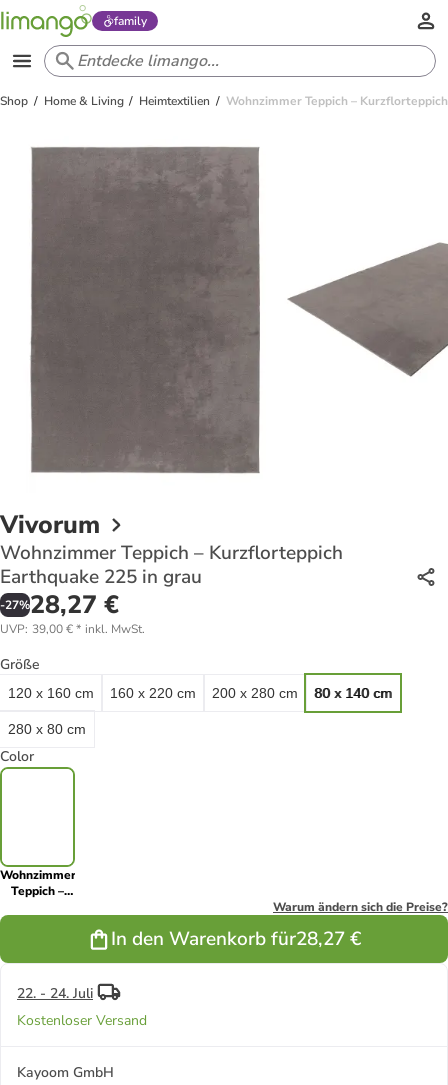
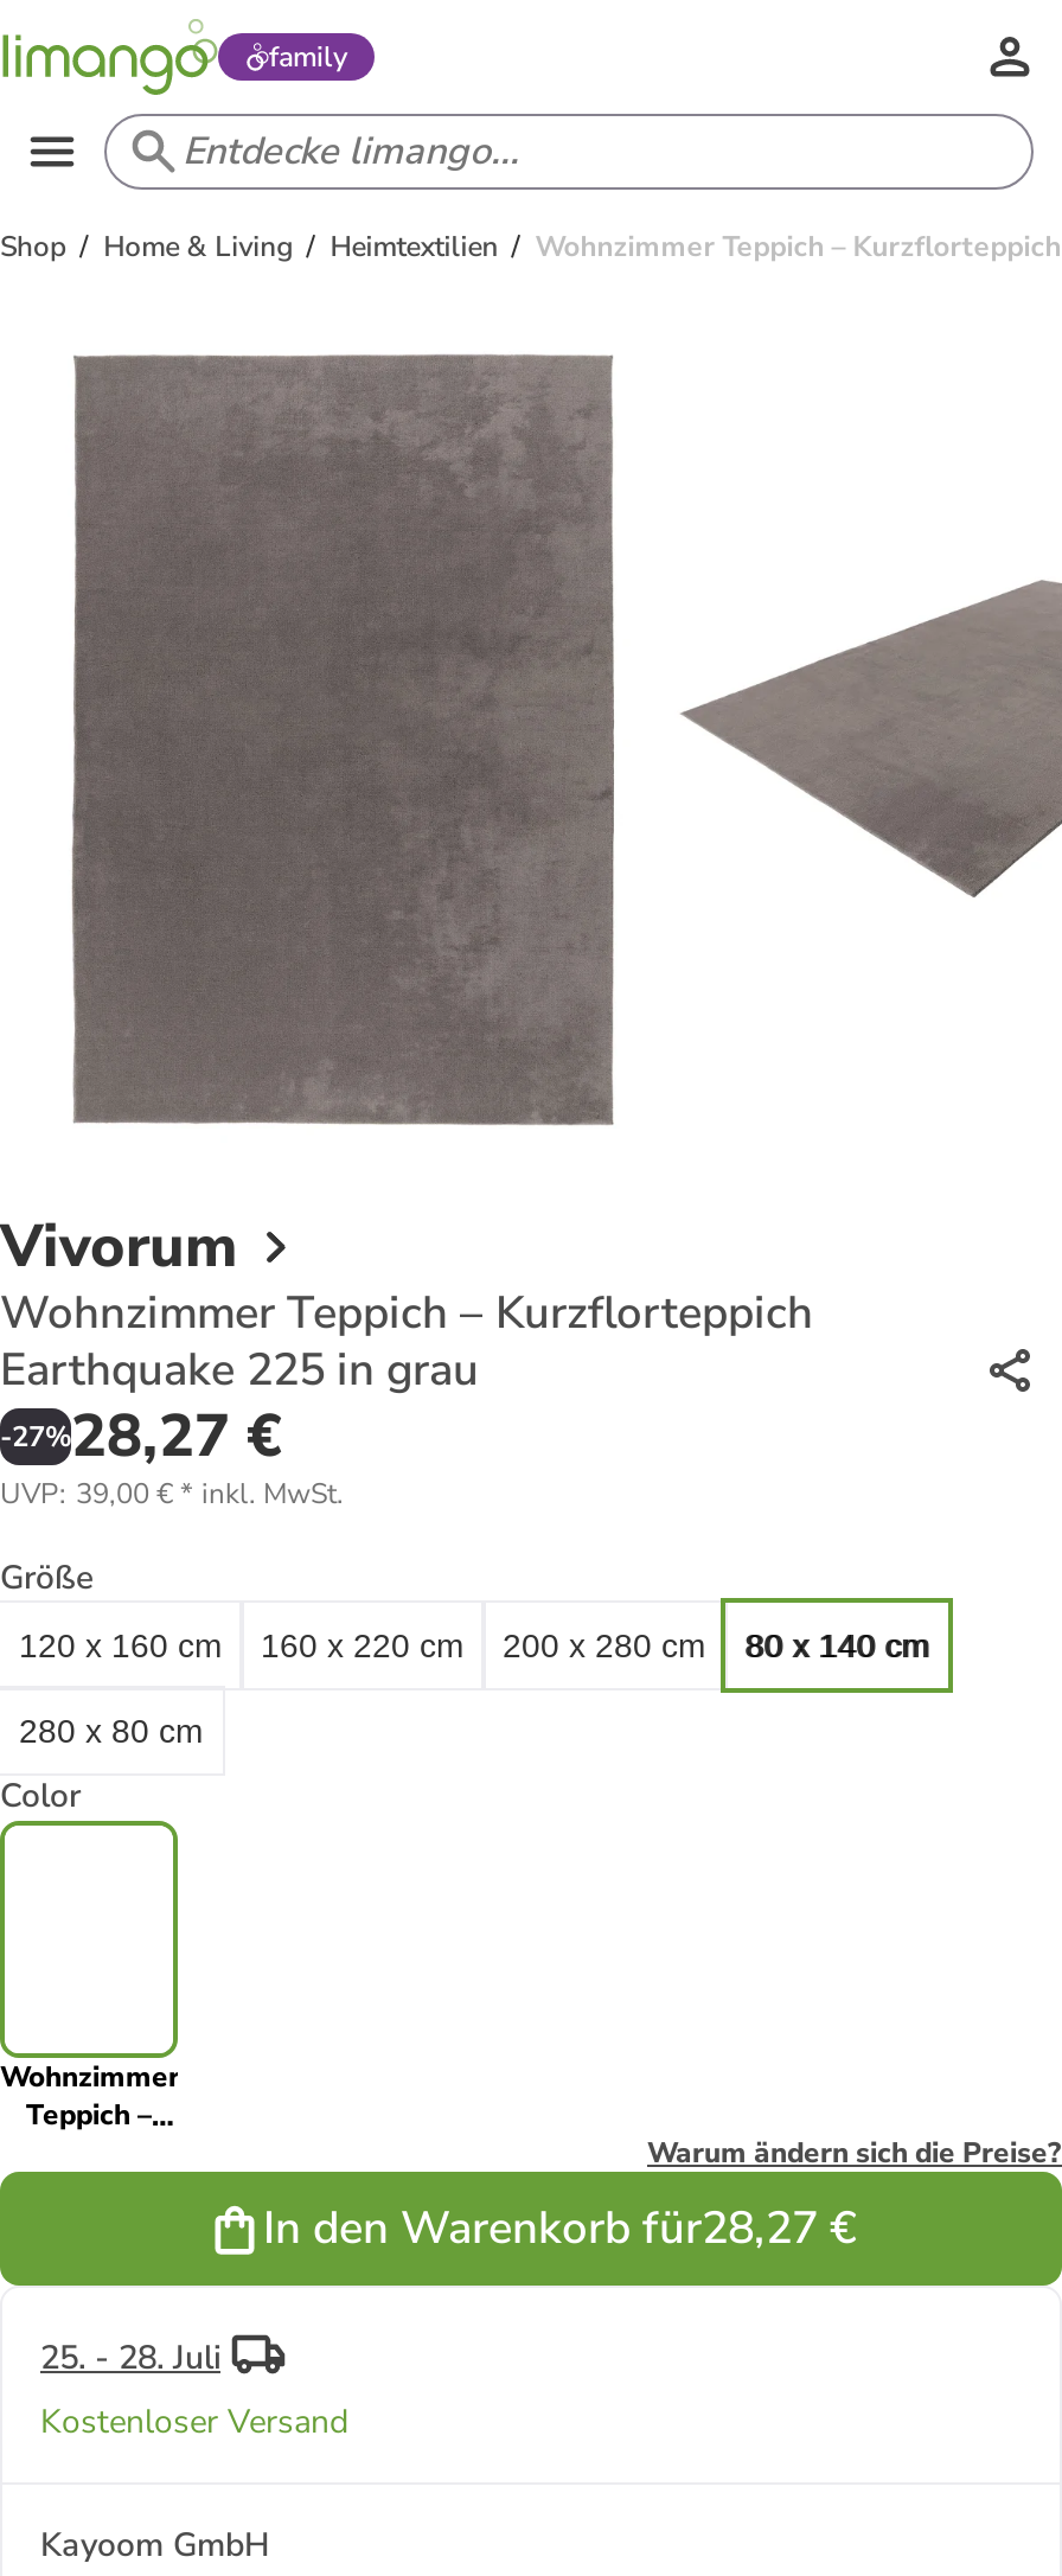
- 22. - 24. Juli
+ 25. - 28. Juli
